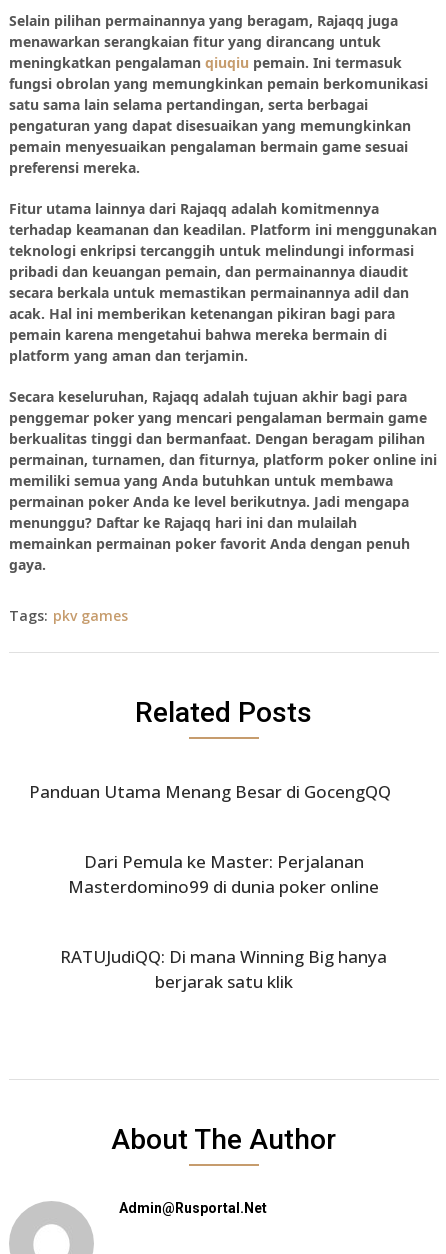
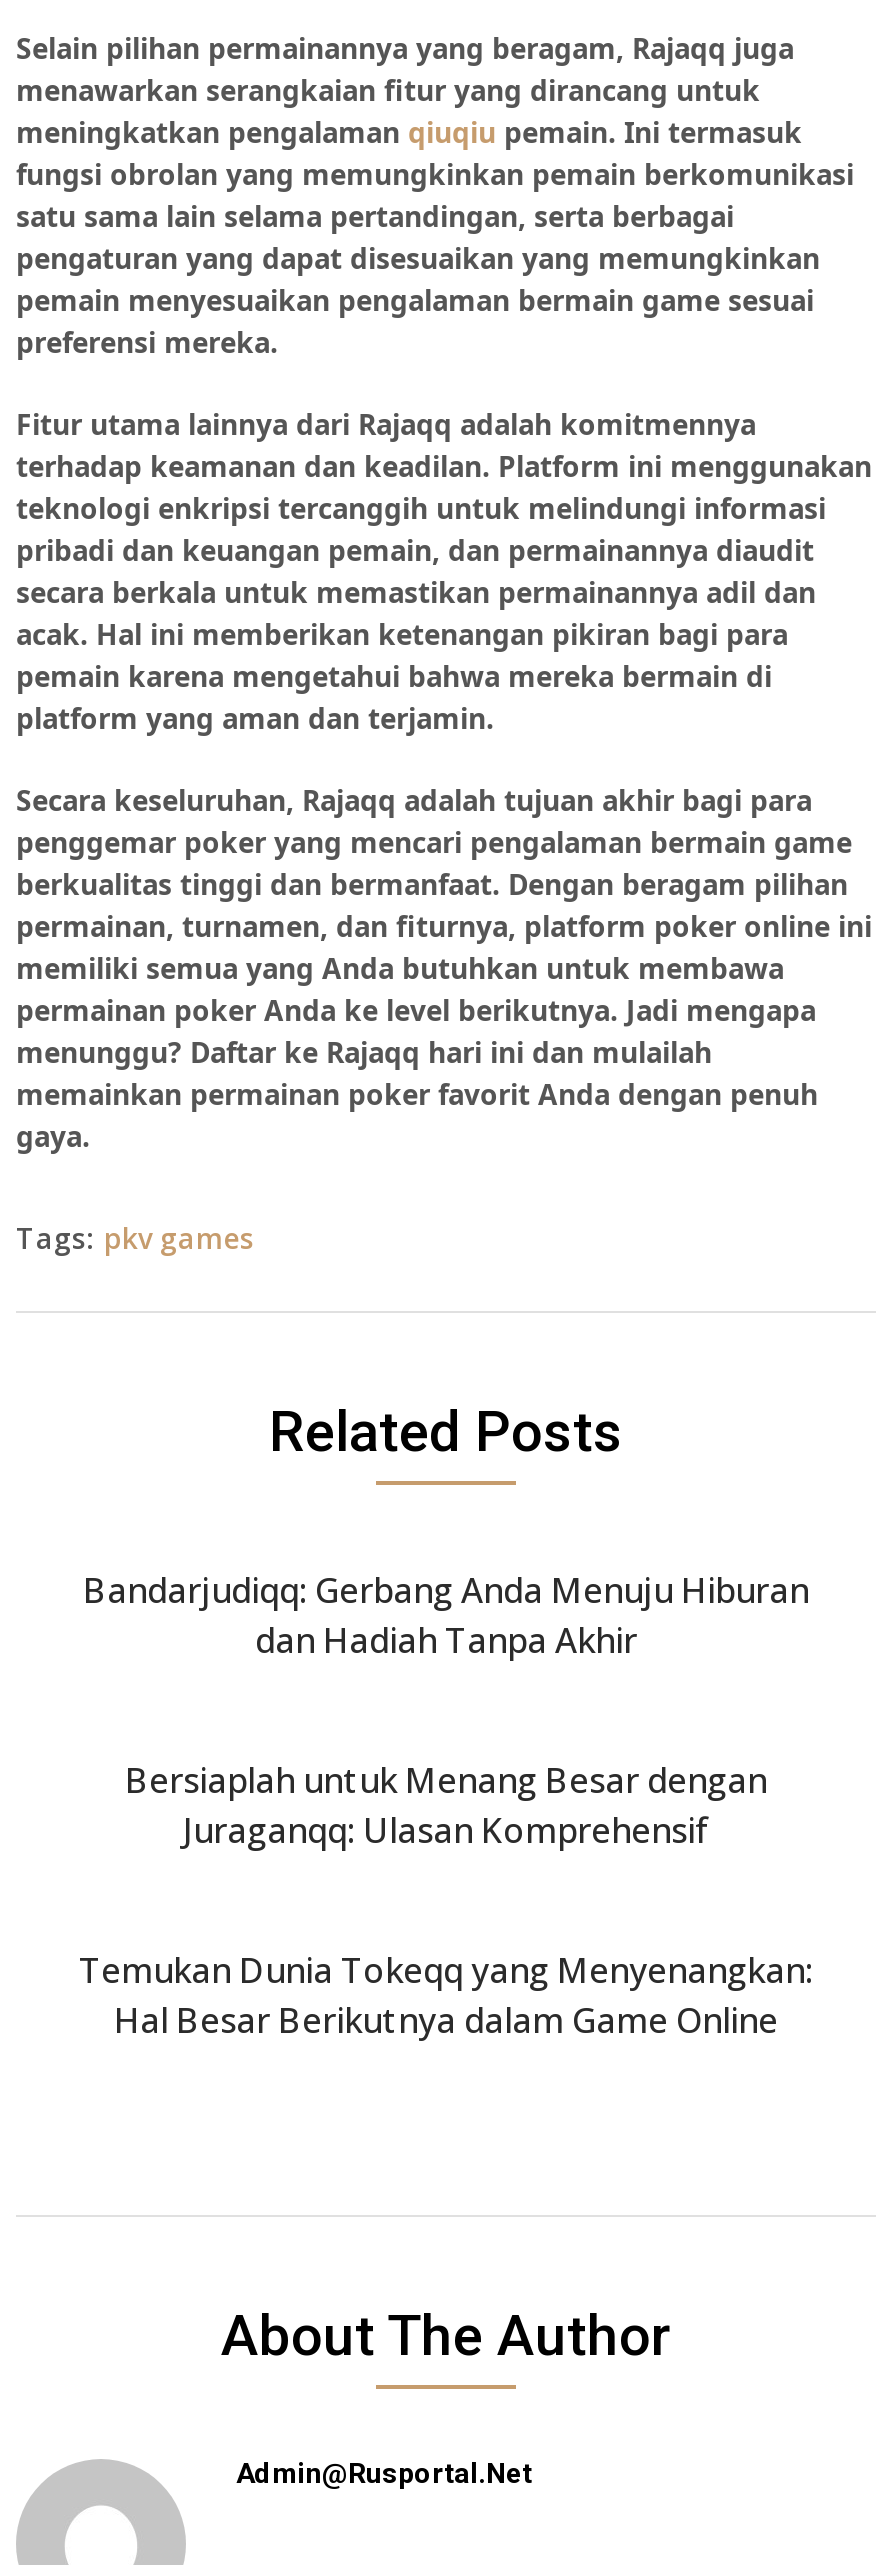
- Panduan Utama Menang Besar di GocengQQ
+ Bandarjudiqq: Gerbang Anda Menuju Hiburan
+ dan Hadiah Tanpa Akhir

- Dari Pemula ke Master: Perjalanan
- Masterdomino99 di dunia poker online
+ Bersiaplah untuk Menang Besar dengan
+ Juraganqq: Ulasan Komprehensif

- RATUJudiQQ: Di mana Winning Big hanya
- berjarak satu klik
+ Temukan Dunia Tokeqq yang Menyenangkan:
+ Hal Besar Berikutnya dalam Game Online
